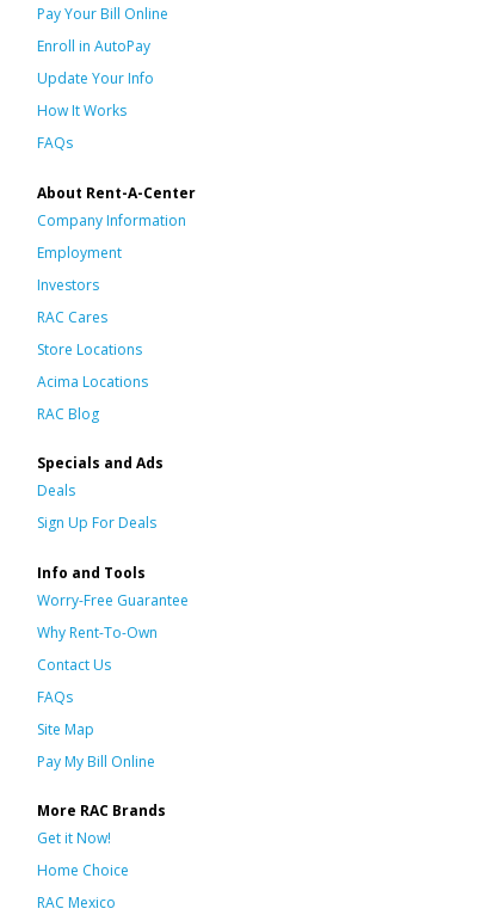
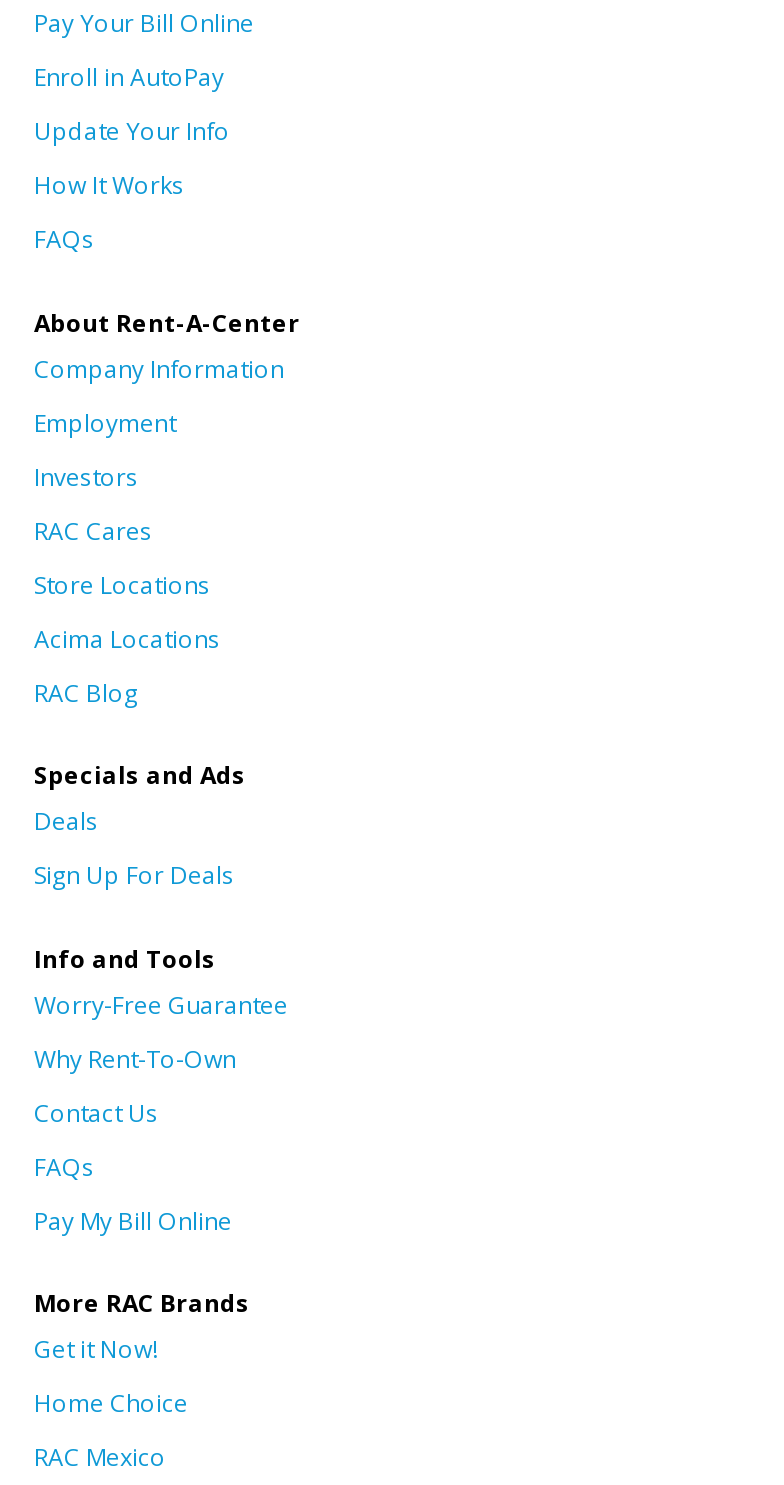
- Site Map
